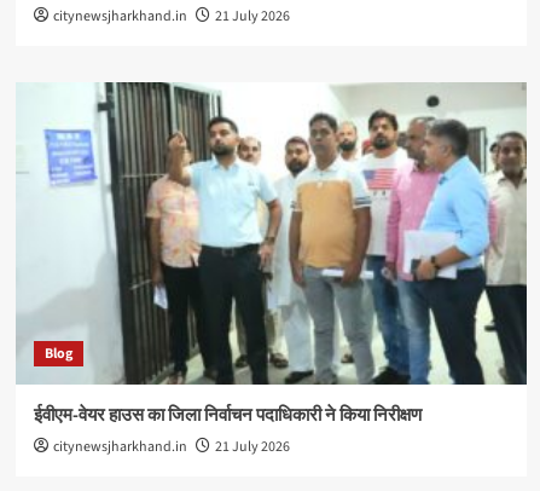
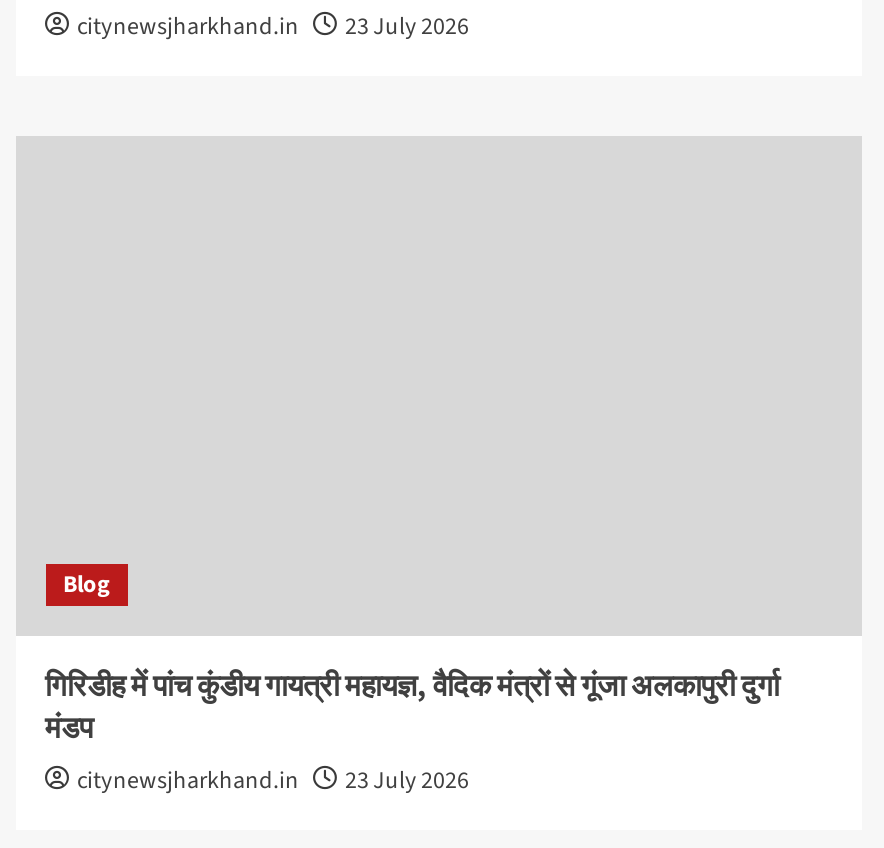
- citynewsjharkhand.in 21 July 2026
+ citynewsjharkhand.in 23 July 2026

- [image]

- ईवीएम-वेयर हाउस का जिला निर्वाचन पदाधिकारी ने किया निरीक्षण
+ गिरिडीह में पांच कुंडीय गायत्री महायज्ञ, वैदिक मंत्रों से गूंजा अलकापुरी दुर्गा
+ मंडप

- citynewsjharkhand.in 21 July 2026
+ citynewsjharkhand.in 23 July 2026
